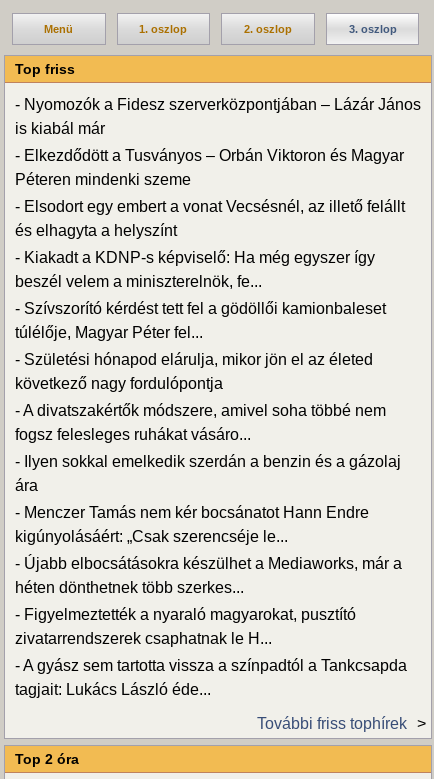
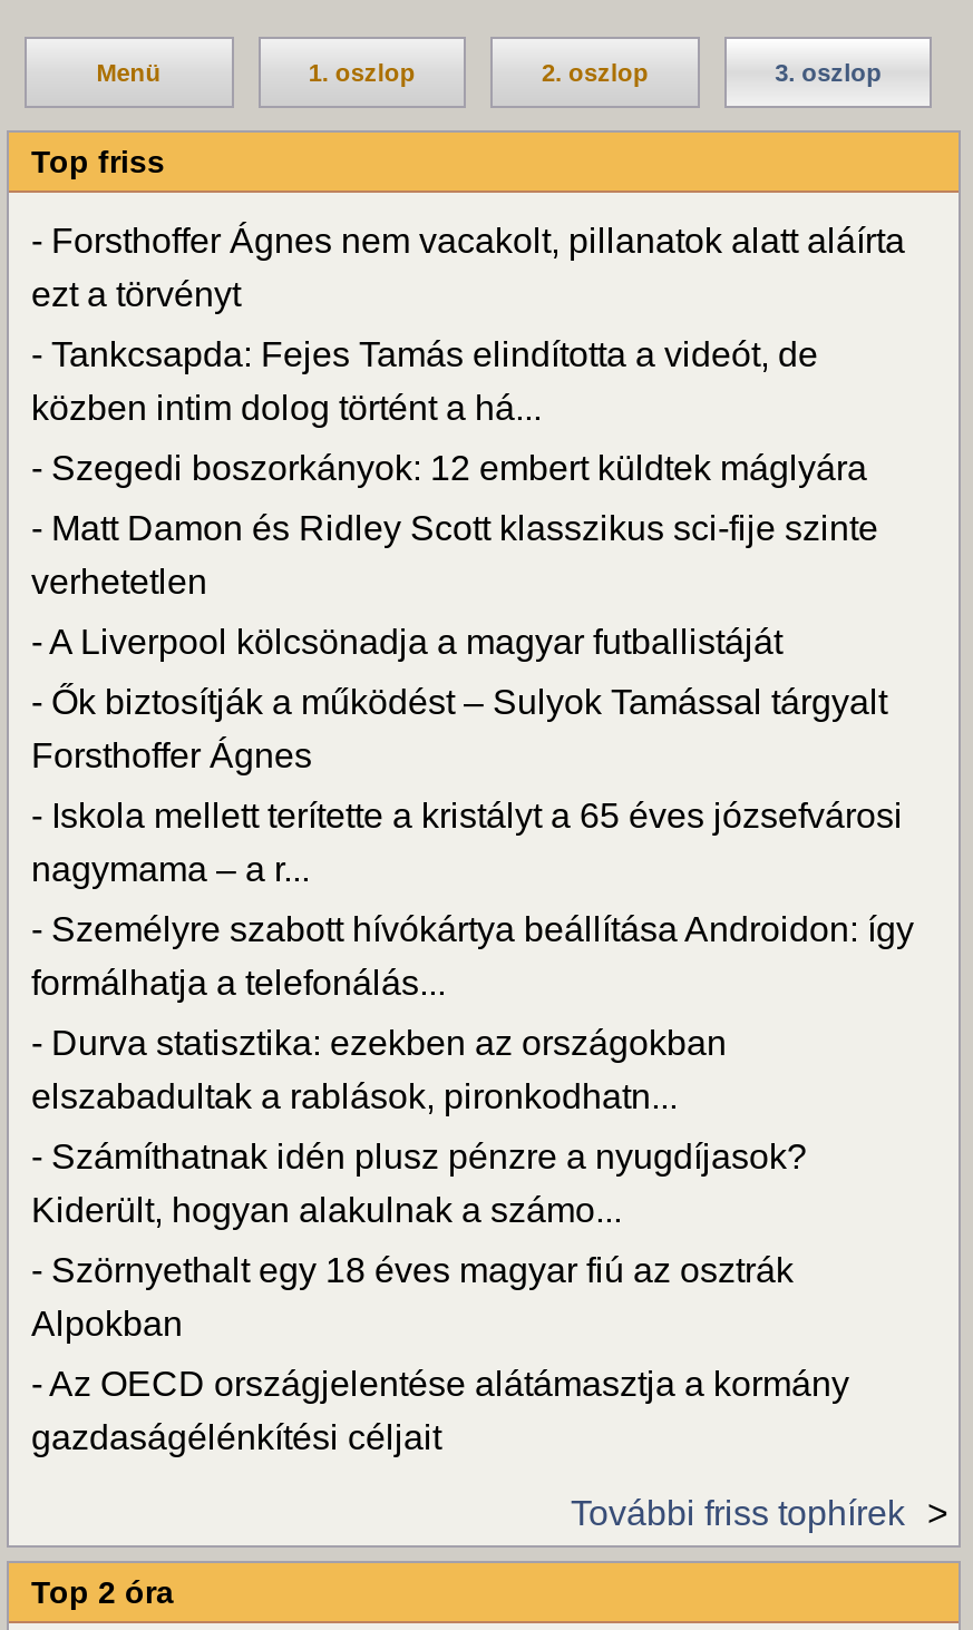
- - Nyomozók a Fidesz szerverközpontjában – Lázár János
- is kiabál már
+ - Forsthoffer Ágnes nem vacakolt, pillanatok alatt aláírta
+ ezt a törvényt

- - Elkezdődött a Tusványos – Orbán Viktoron és Magyar
- Péteren mindenki szeme
+ - Tankcsapda: Fejes Tamás elindította a videót, de
+ közben intim dolog történt a há...

- - Elsodort egy embert a vonat Vecsésnél, az illető felállt
- és elhagyta a helyszínt
+ - Szegedi boszorkányok: 12 embert küldtek máglyára

- - Kiakadt a KDNP-s képviselő: Ha még egyszer így
- beszél velem a miniszterelnök, fe...
+ - Matt Damon és Ridley Scott klasszikus sci-fije szinte
+ verhetetlen

- - Szívszorító kérdést tett fel a gödöllői kamionbaleset
- túlélője, Magyar Péter fel...
+ - A Liverpool kölcsönadja a magyar futballistáját

- - Születési hónapod elárulja, mikor jön el az életed
- következő nagy fordulópontja
+ - Ők biztosítják a működést – Sulyok Tamással tárgyalt
+ Forsthoffer Ágnes

- - A divatszakértők módszere, amivel soha többé nem
- fogsz felesleges ruhákat vásáro...
+ - Iskola mellett terítette a kristályt a 65 éves józsefvárosi
+ nagymama – a r...

- - Ilyen sokkal emelkedik szerdán a benzin és a gázolaj
- ára
+ - Személyre szabott hívókártya beállítása Androidon: így
+ formálhatja a telefonálás...

- - Menczer Tamás nem kér bocsánatot Hann Endre
- kigúnyolásáért: „Csak szerencséje le...
+ - Durva statisztika: ezekben az országokban
+ elszabadultak a rablások, pironkodhatn...

- - Újabb elbocsátásokra készülhet a Mediaworks, már a
- héten dönthetnek több szerkes...
+ - Számíthatnak idén plusz pénzre a nyugdíjasok?
+ Kiderült, hogyan alakulnak a számo...

- - Figyelmeztették a nyaraló magyarokat, pusztító
- zivatarrendszerek csaphatnak le H...
+ - Szörnyethalt egy 18 éves magyar fiú az osztrák
+ Alpokban

- - A gyász sem tartotta vissza a színpadtól a Tankcsapda
- tagjait: Lukács László éde...
+ - Az OECD országjelentése alátámasztja a kormány
+ gazdaságélénkítési céljait
